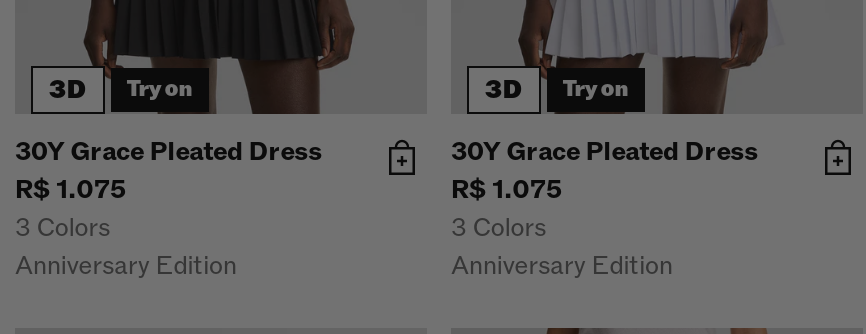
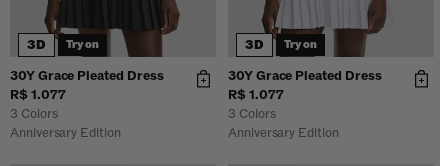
- R$ 1.075
+ R$ 1.077

- R$ 1.075
+ R$ 1.077
